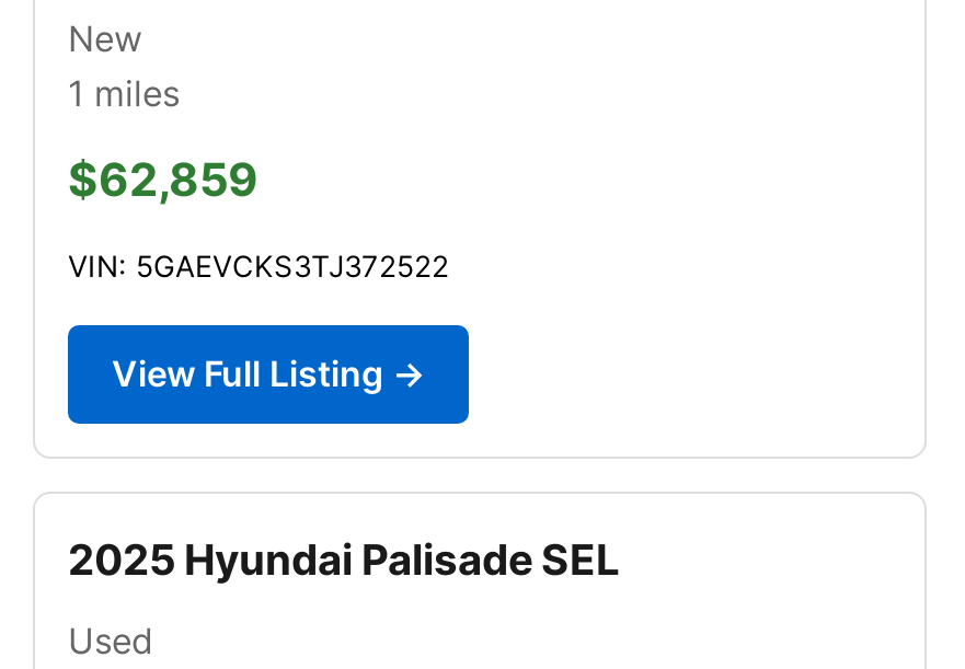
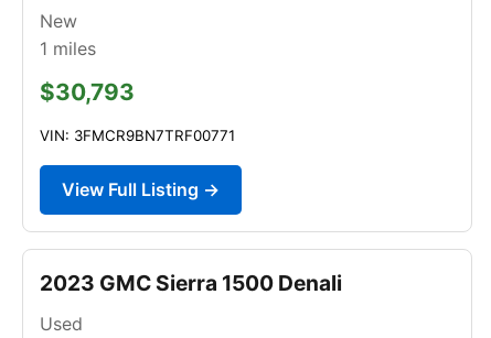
- $62,859
+ $30,793

- VIN: 5GAEVCKS3TJ372522
+ VIN: 3FMCR9BN7TRF00771

- 2025 Hyundai Palisade SEL
+ 2023 GMC Sierra 1500 Denali
